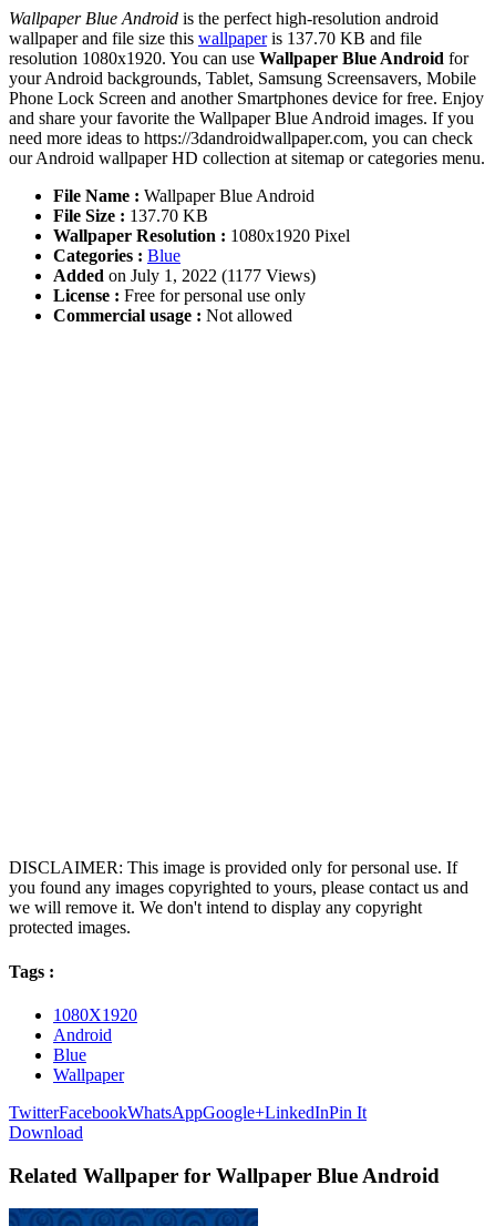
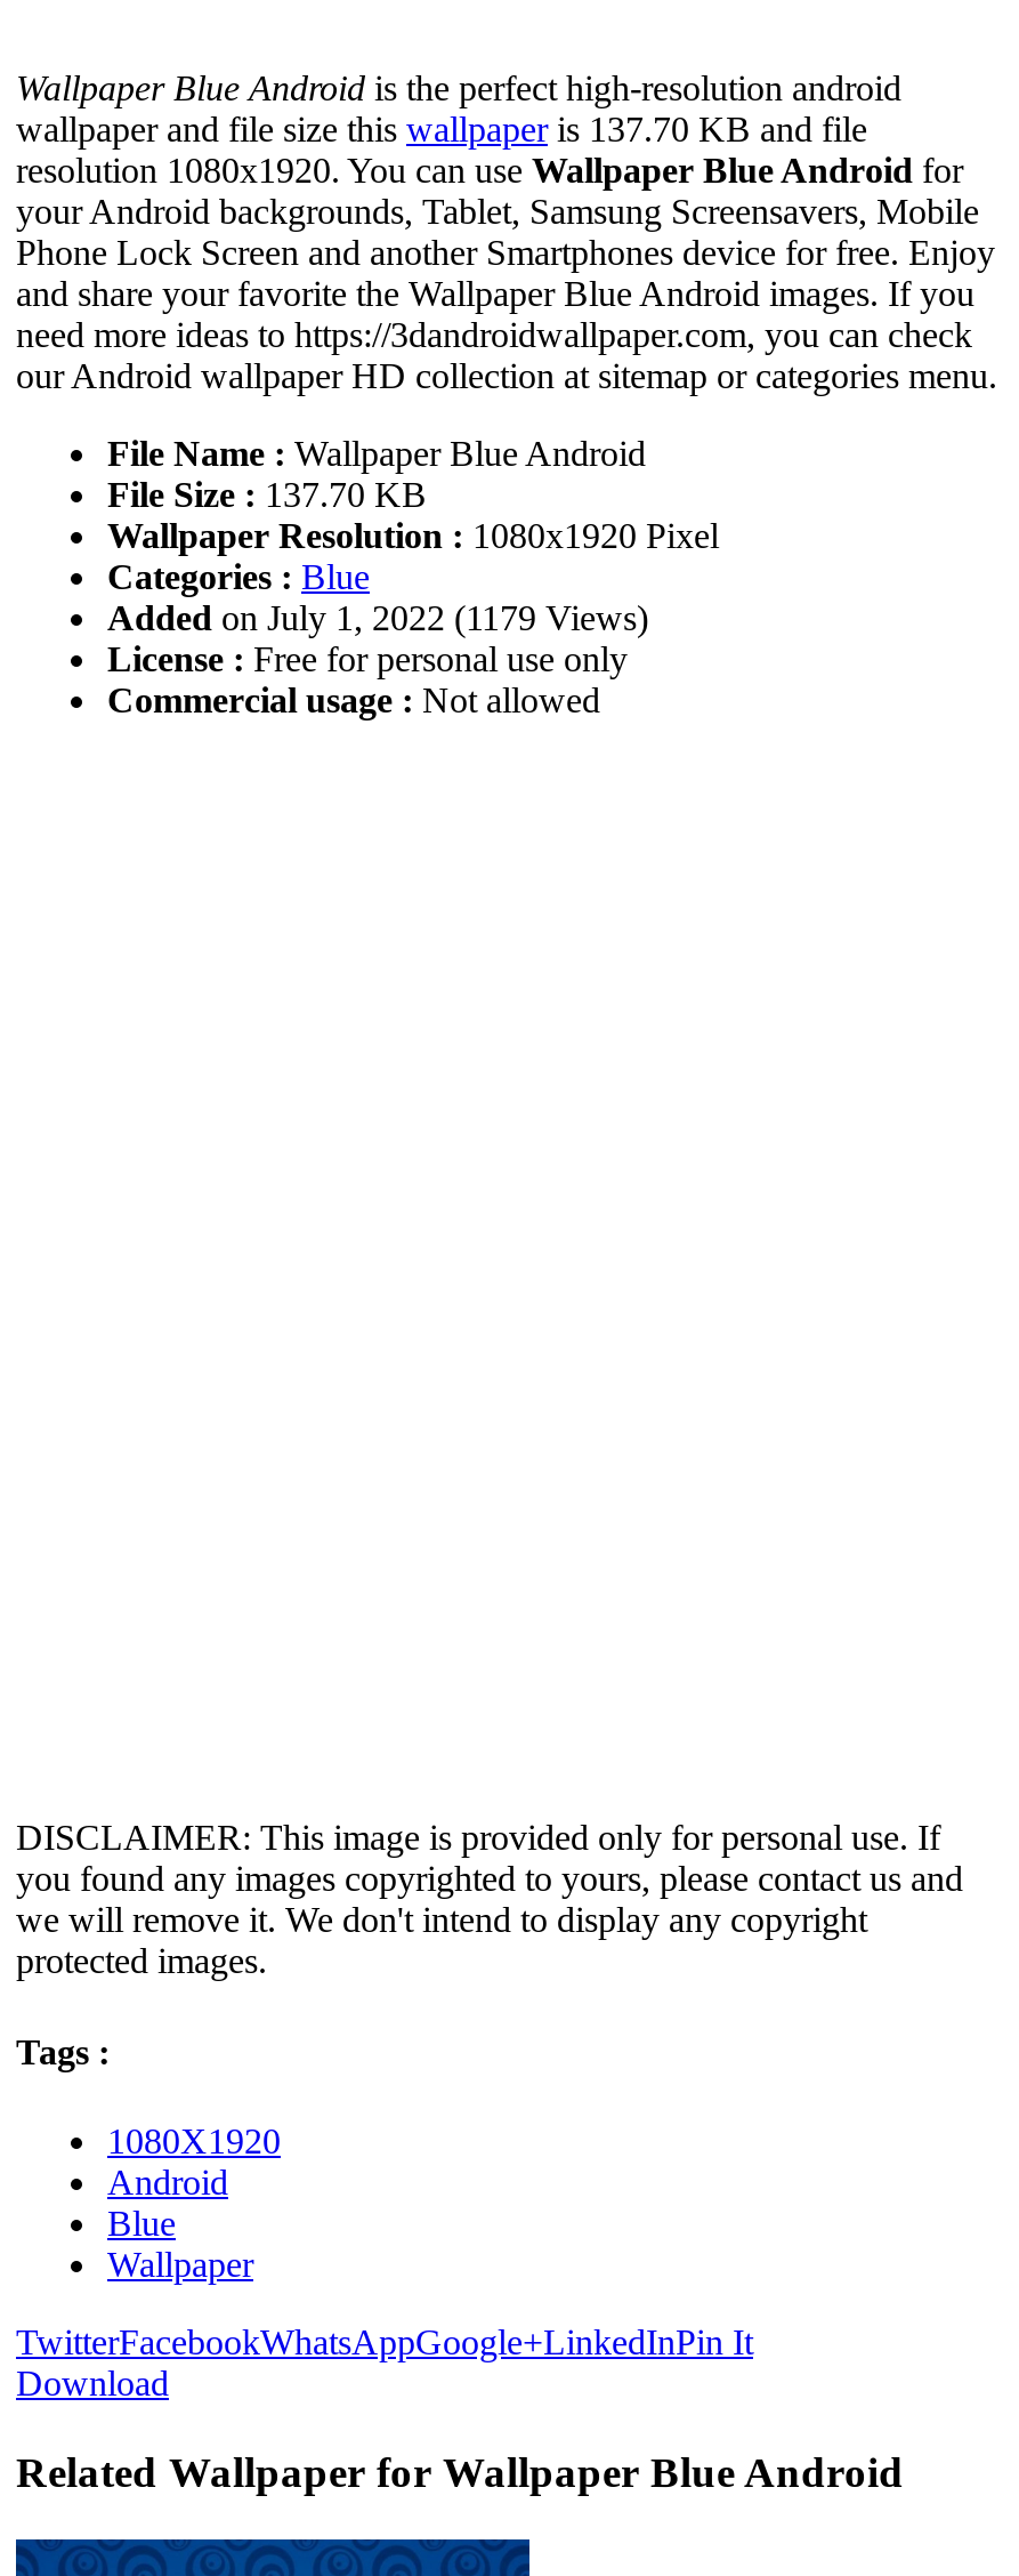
- Added on July 1, 2022 (1177 Views)
+ Added on July 1, 2022 (1179 Views)
